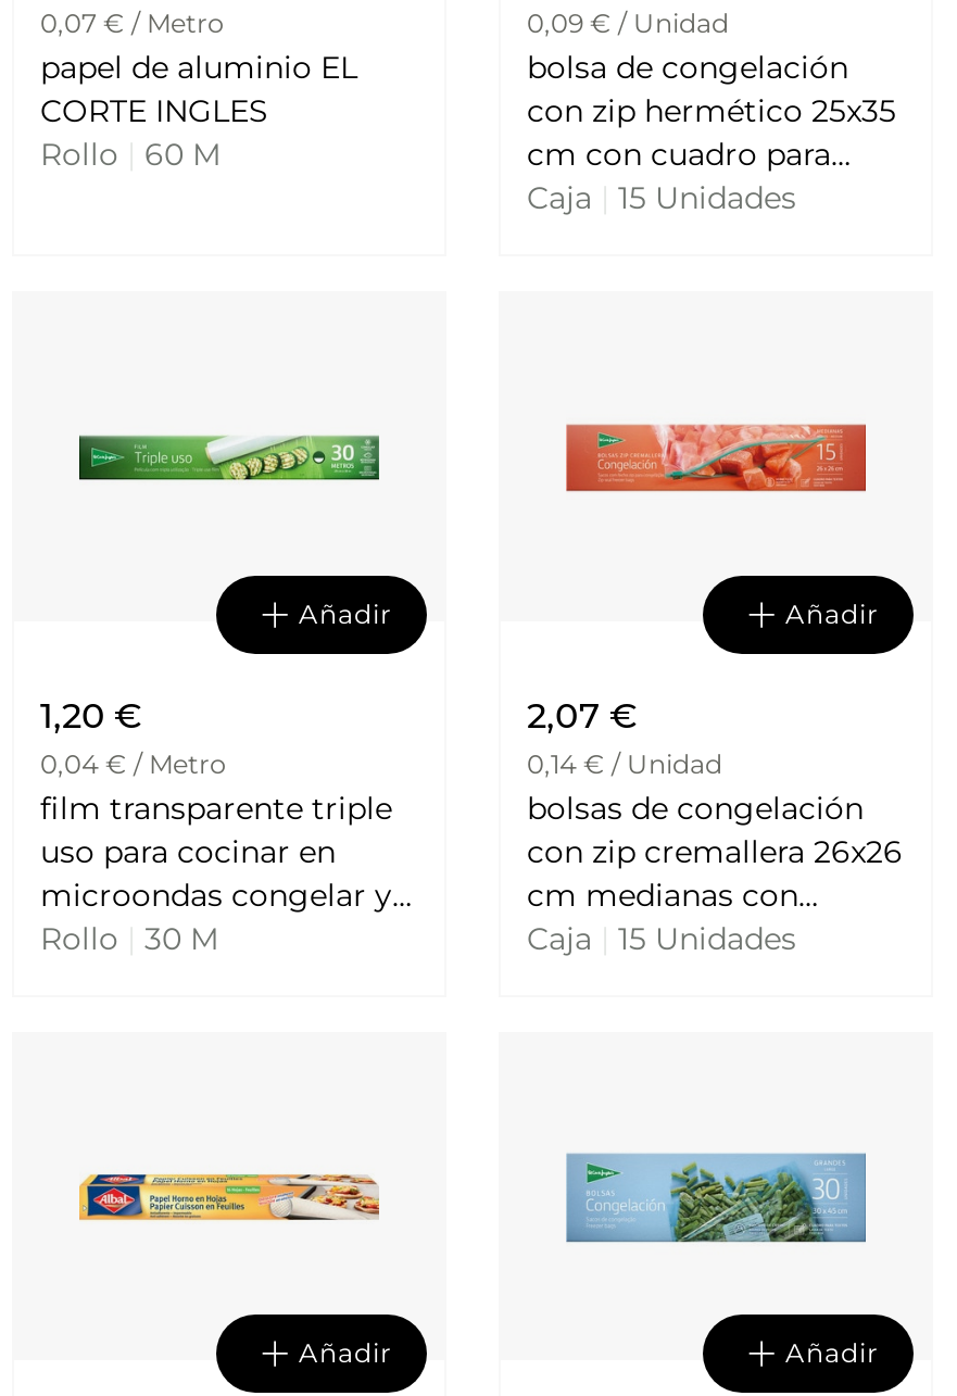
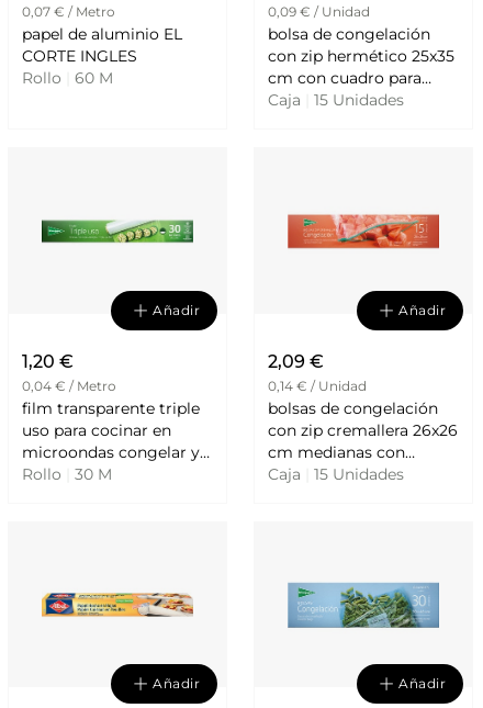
- 2,07 €
+ 2,09 €
